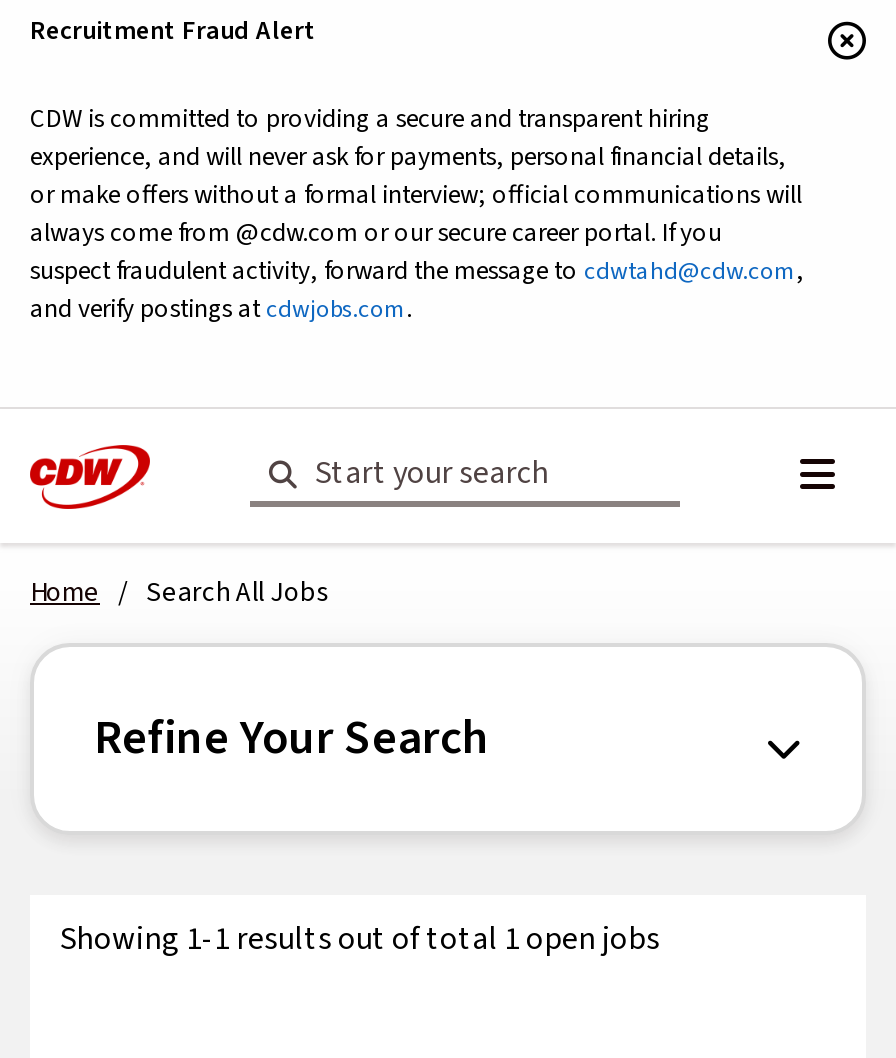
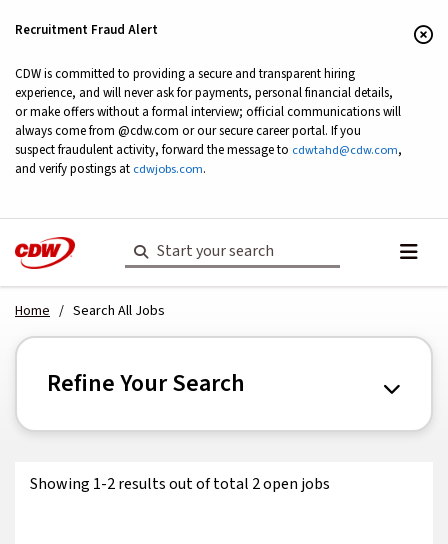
- Showing 1-1 results out of total 1 open jobs
+ Showing 1-2 results out of total 2 open jobs
